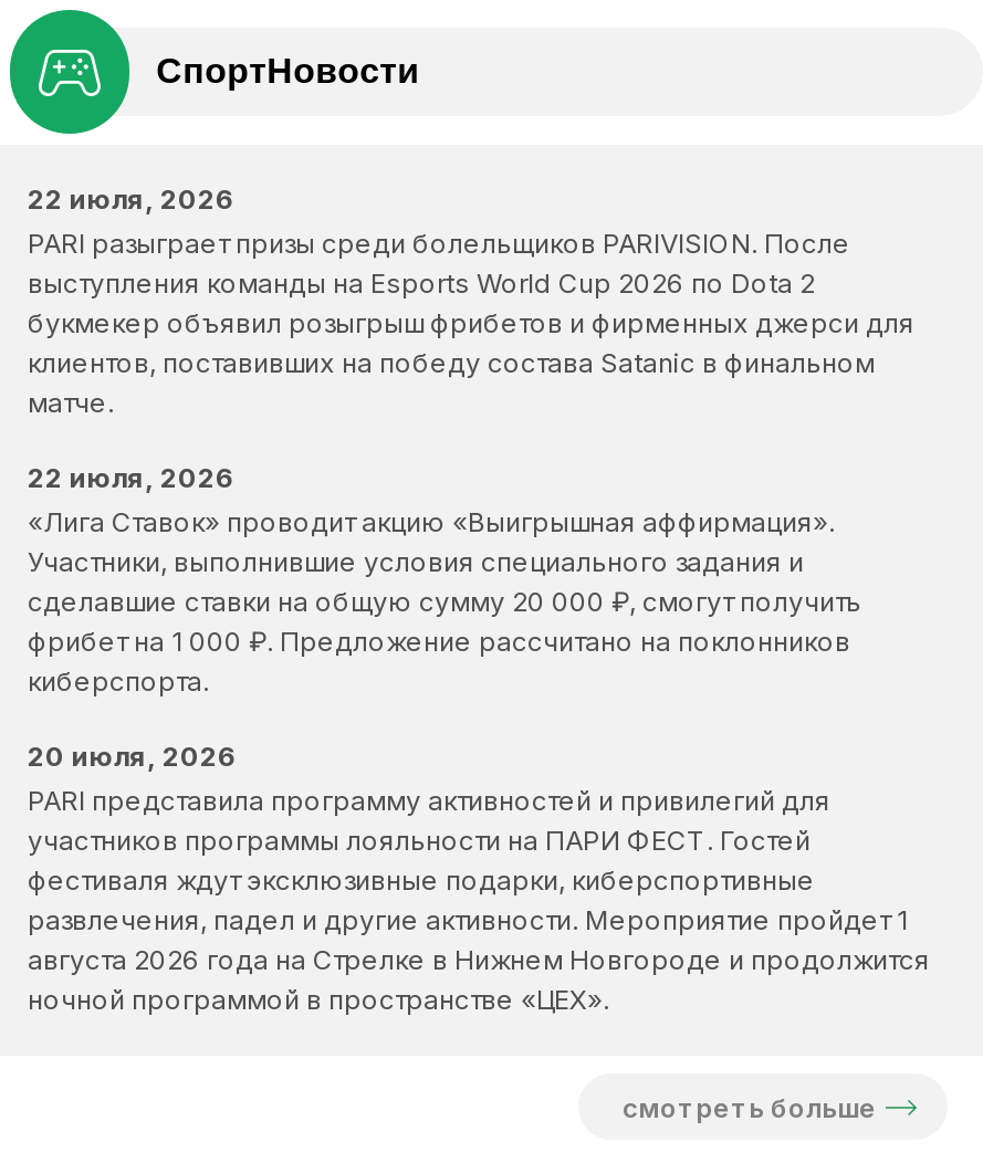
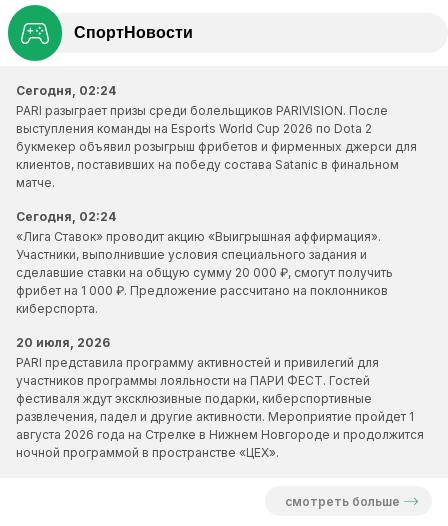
- 22 июля, 2026
+ Сегодня, 02:24

- 22 июля, 2026
+ Сегодня, 02:24
